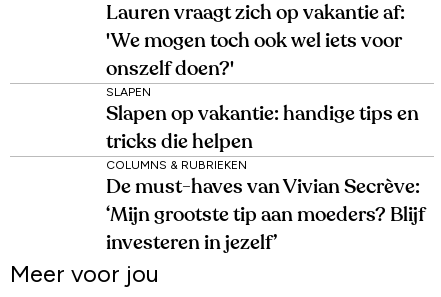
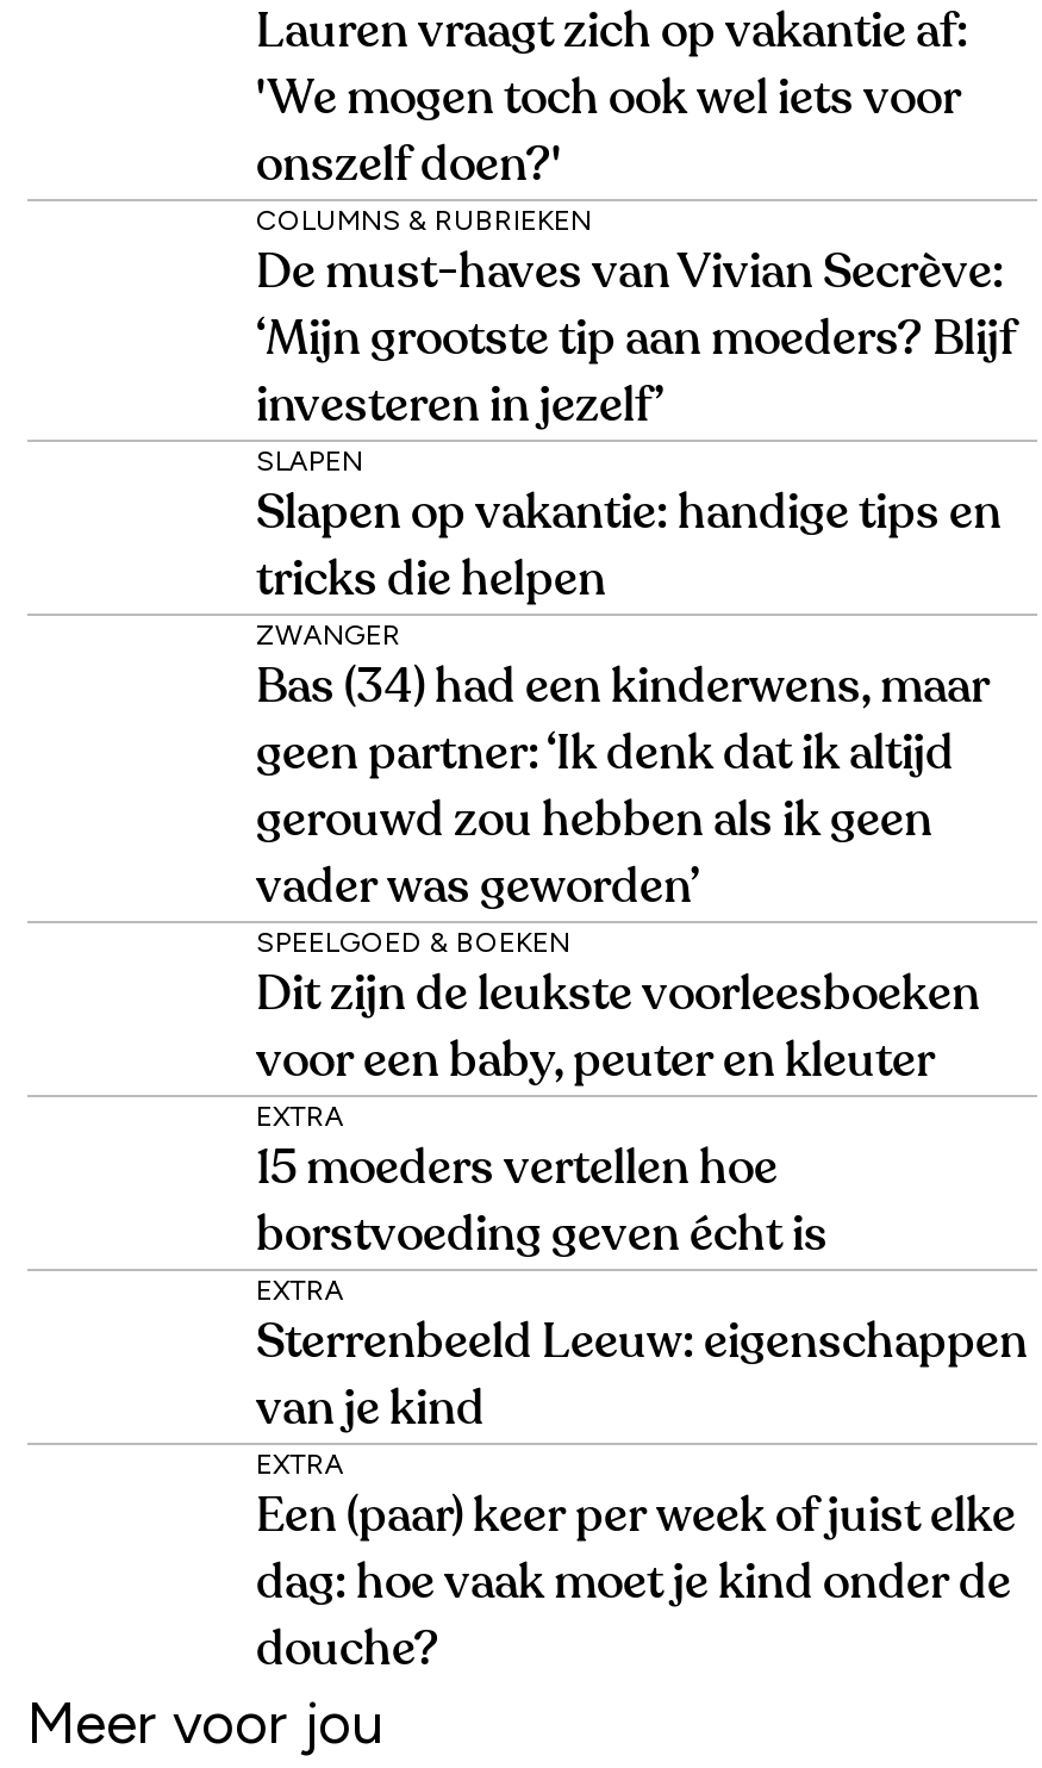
moved down: SLAPEN | Slapen op vakantie: handige tips en | tricks die helpen

moved up: COLUMNS & RUBRIEKEN | De must-haves van Vivian Secrève: | ‘Mijn grootste tip aan moeders? Blijf | investeren in jezelf’

+ ZWANGER
+ Bas (34) had een kinderwens, maar
+ geen partner: ‘Ik denk dat ik altijd
+ gerouwd zou hebben als ik geen
+ vader was geworden’
+ SPEELGOED & BOEKEN
+ Dit zijn de leukste voorleesboeken
+ voor een baby, peuter en kleuter
+ EXTRA
+ 15 moeders vertellen hoe
+ borstvoeding geven écht is
+ EXTRA
+ Sterrenbeeld Leeuw: eigenschappen
+ van je kind
+ EXTRA
+ Een (paar) keer per week of juist elke
+ dag: hoe vaak moet je kind onder de
+ douche?
